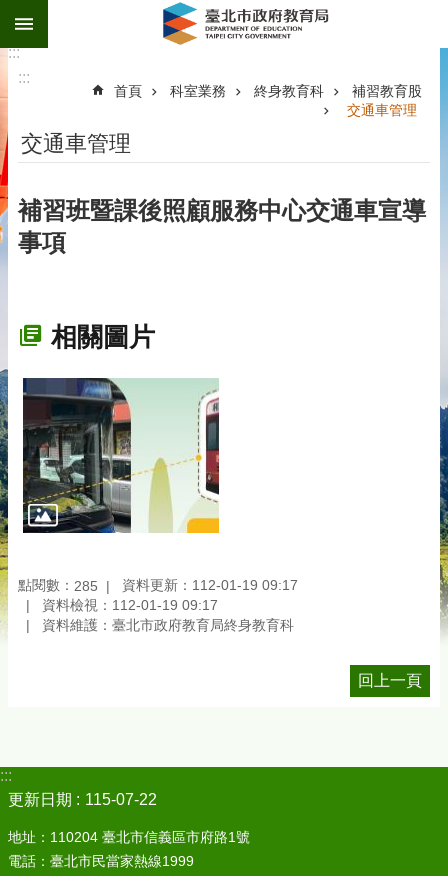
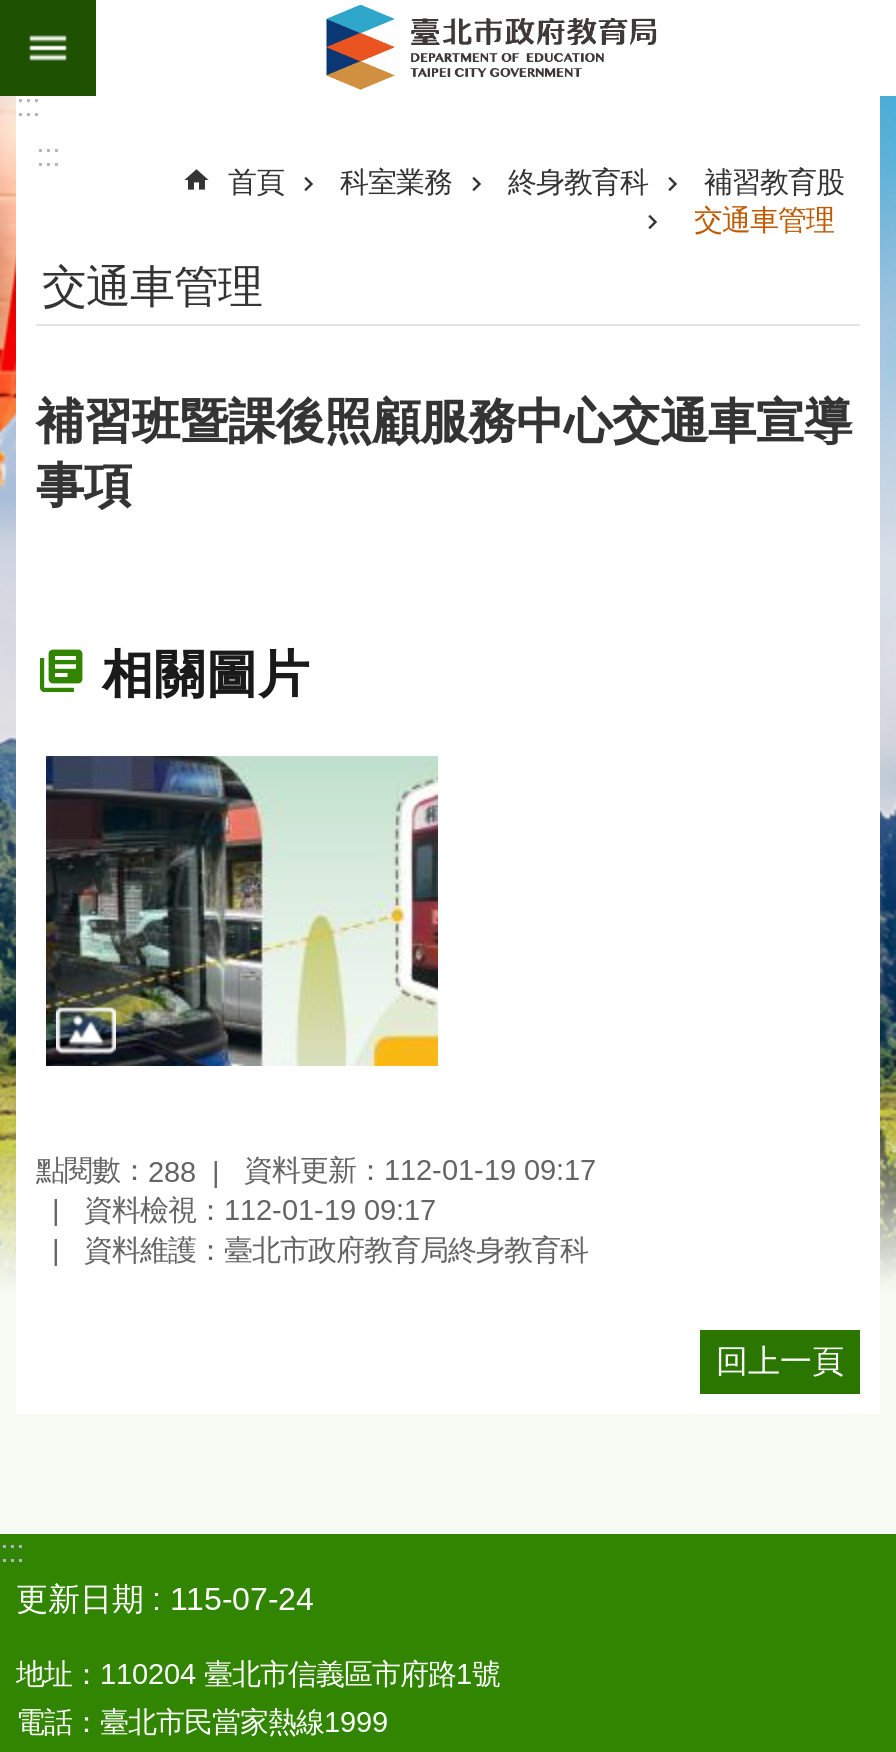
- 點閱數：285 資料更新：112-01-19 09:17
+ 點閱數：288 資料更新：112-01-19 09:17

- 115-07-22
+ 115-07-24
